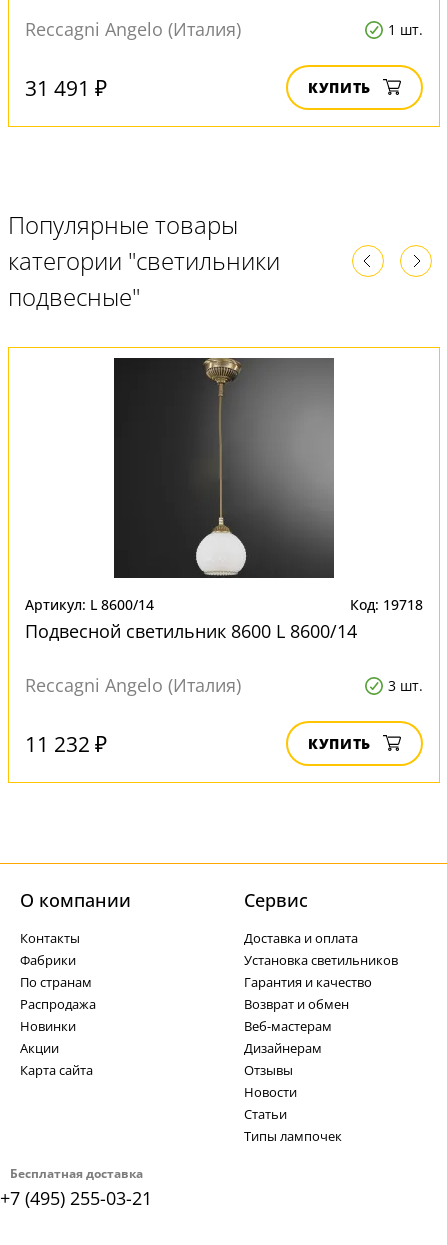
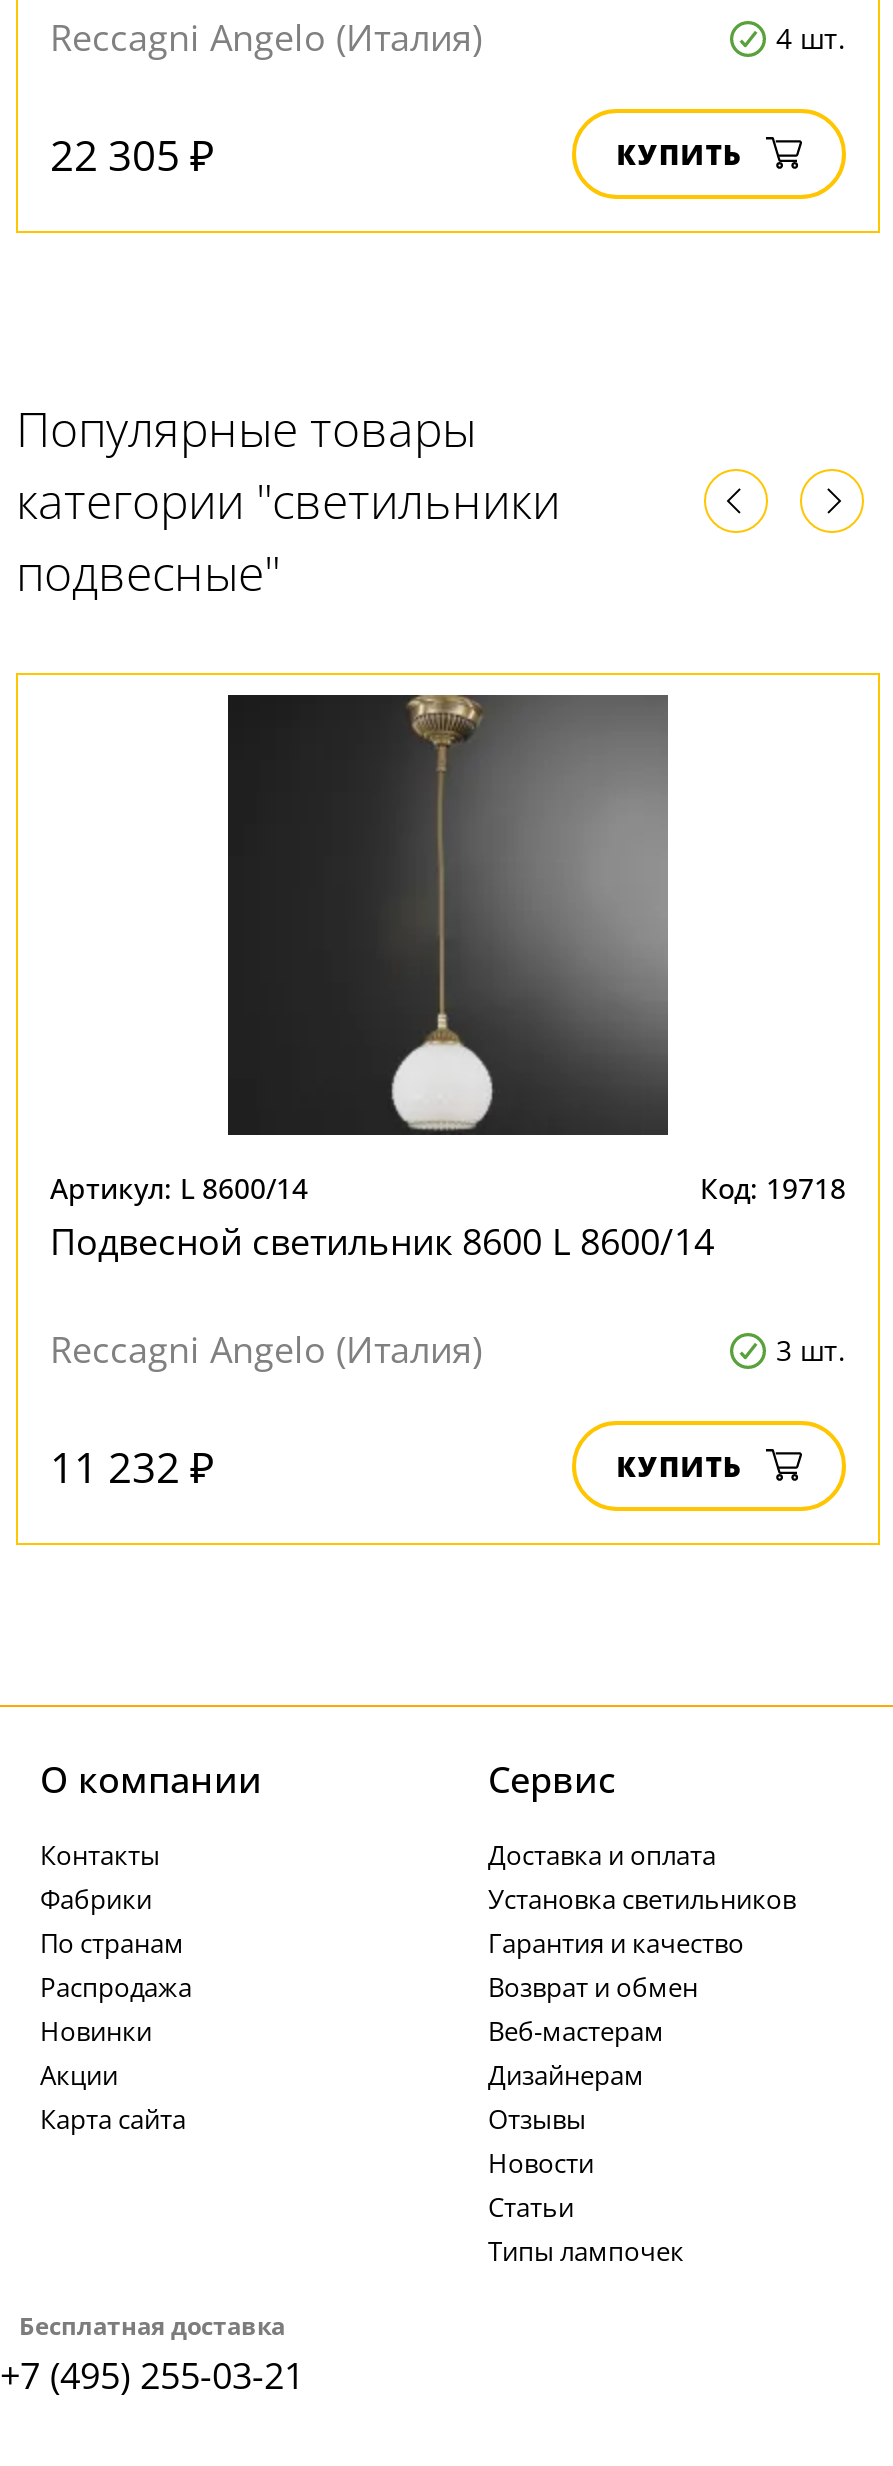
- 1 шт.
+ 4 шт.

- 31 491 ₽
+ 22 305 ₽
